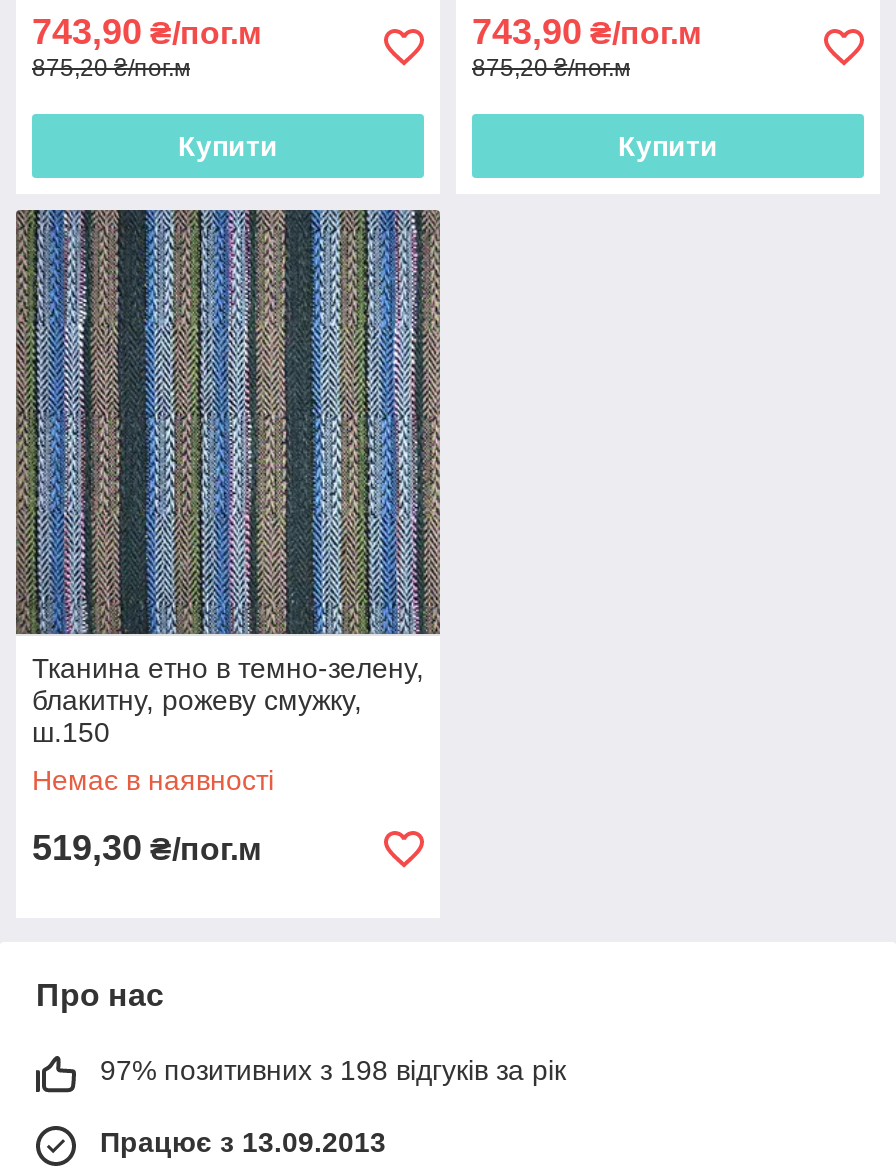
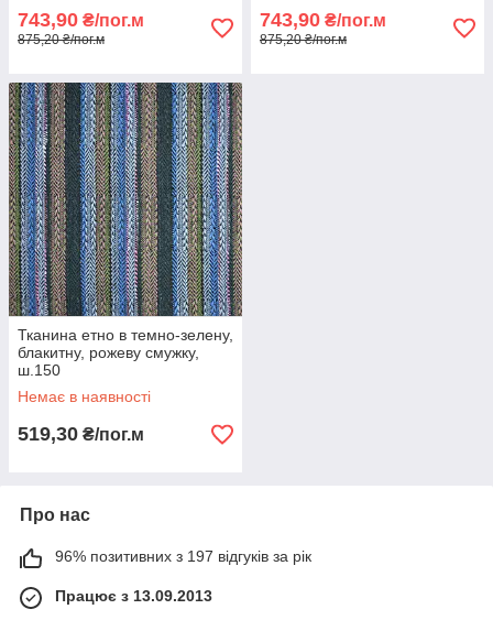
- Купити

- Купити

- 97% позитивних з 198 відгуків за рік
+ 96% позитивних з 197 відгуків за рік
